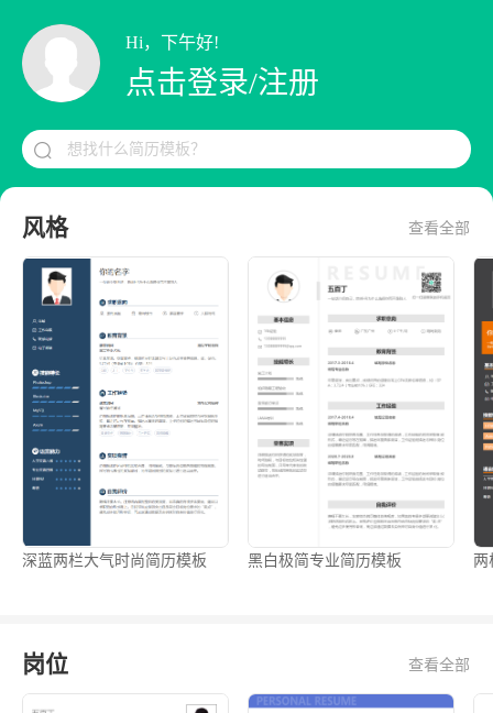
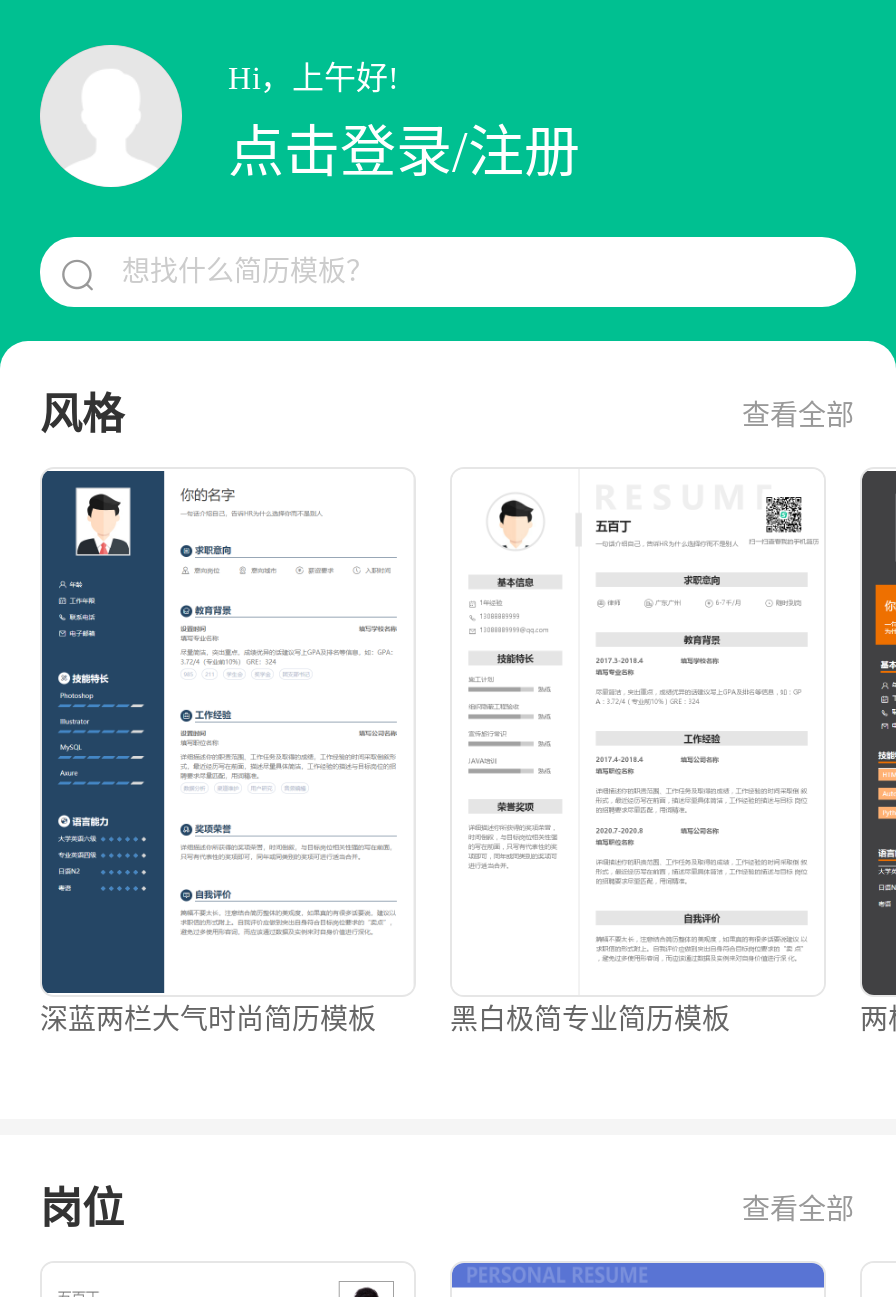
- Hi，下午好!
+ Hi，上午好!
